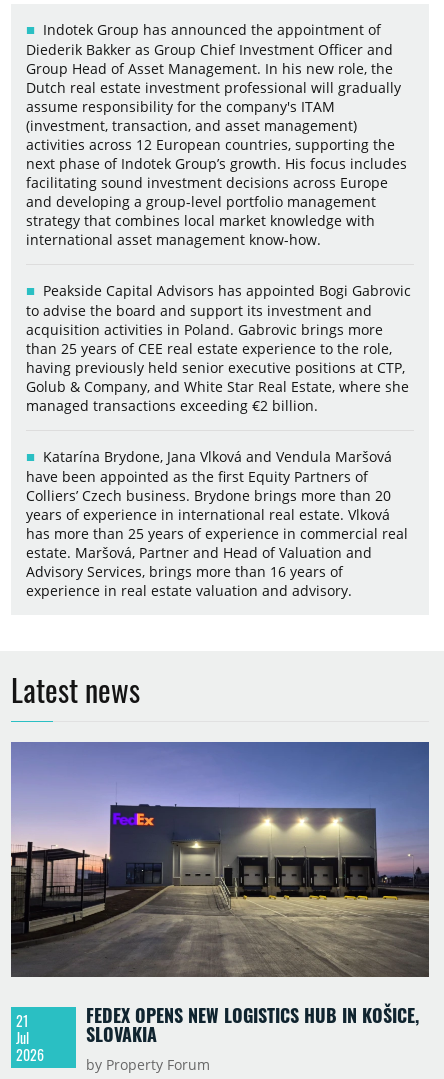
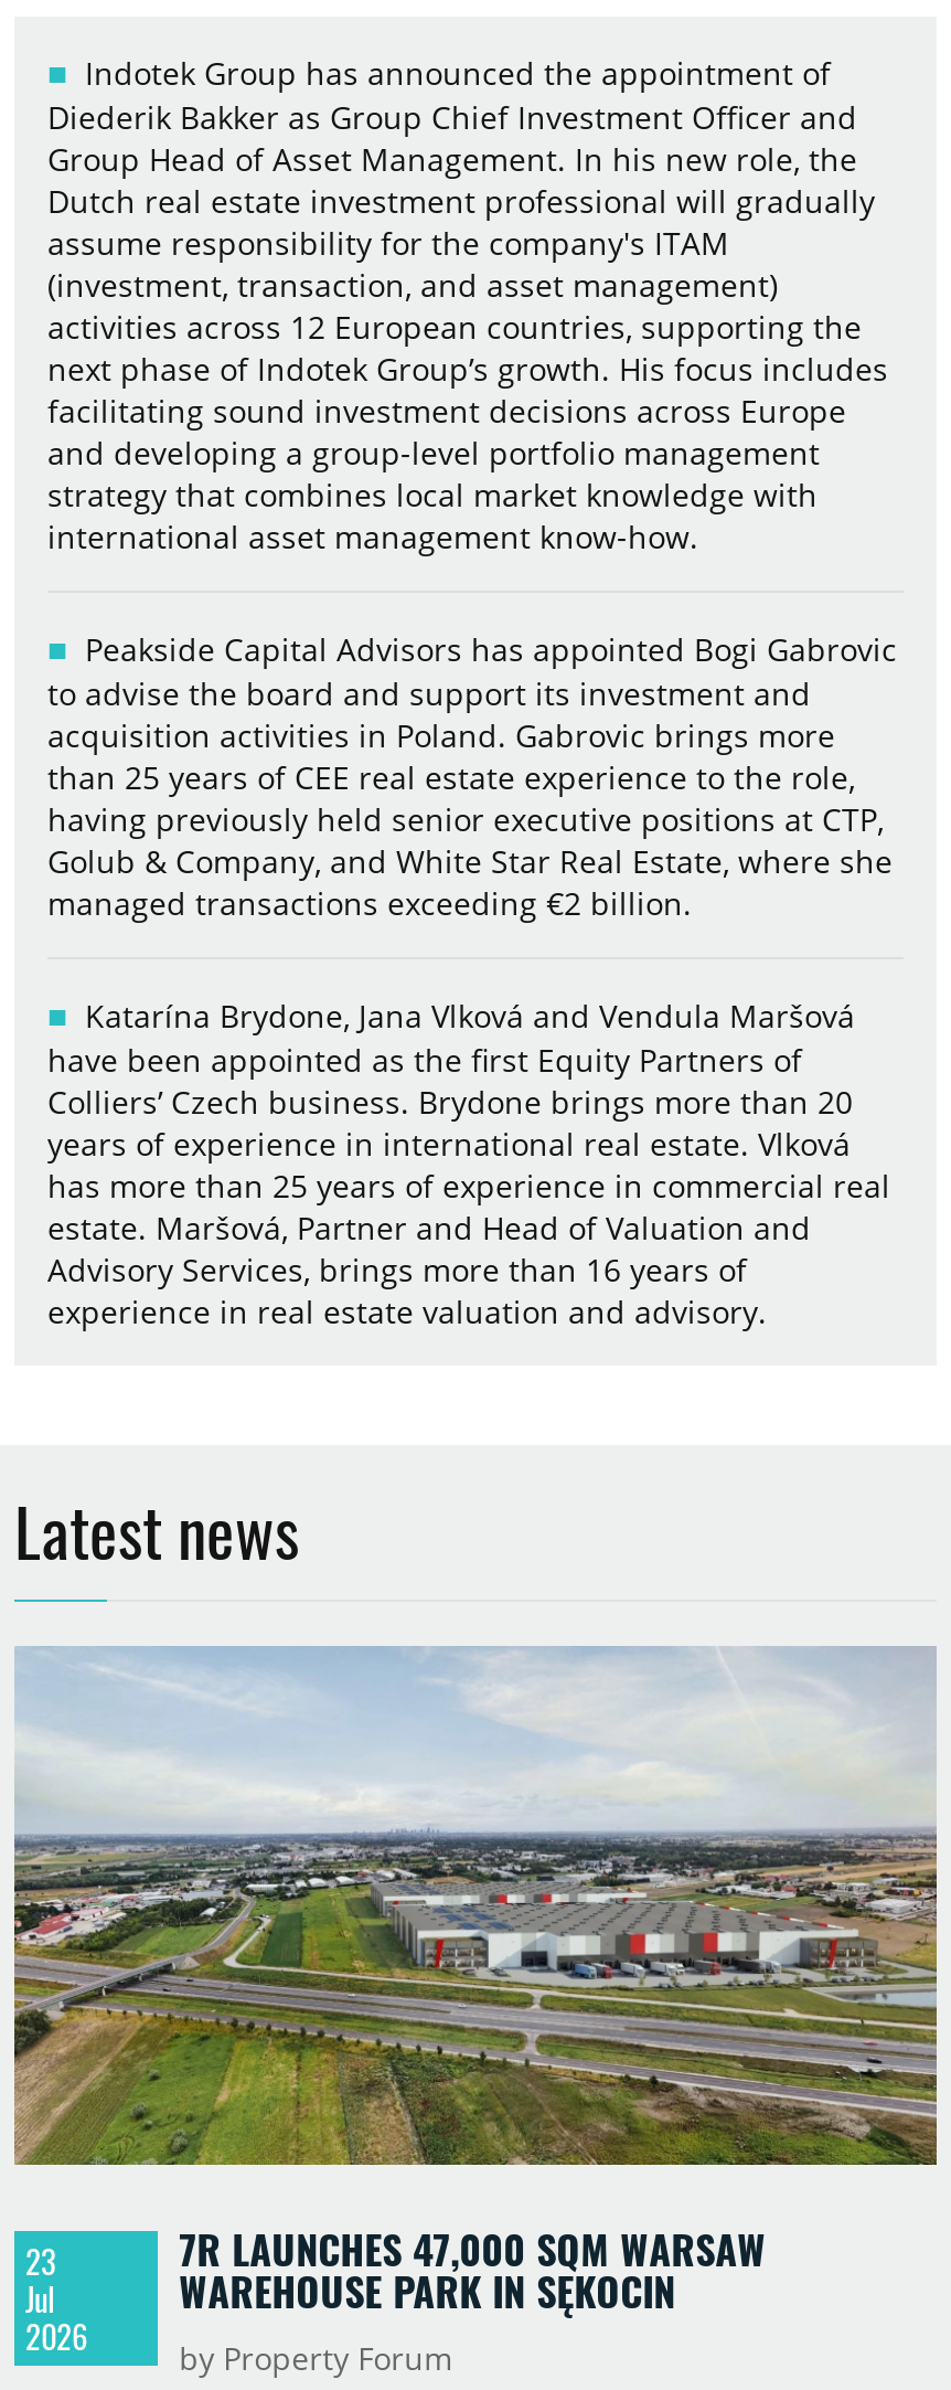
- [image]
- FEDEX OPENS NEW LOGISTICS HUB IN KOŠICE,
- SLOVAKIA
+ [image]
+ 7R LAUNCHES 47,000 SQM WARSAW
+ WAREHOUSE PARK IN SĘKOCIN

- 21
+ 23
